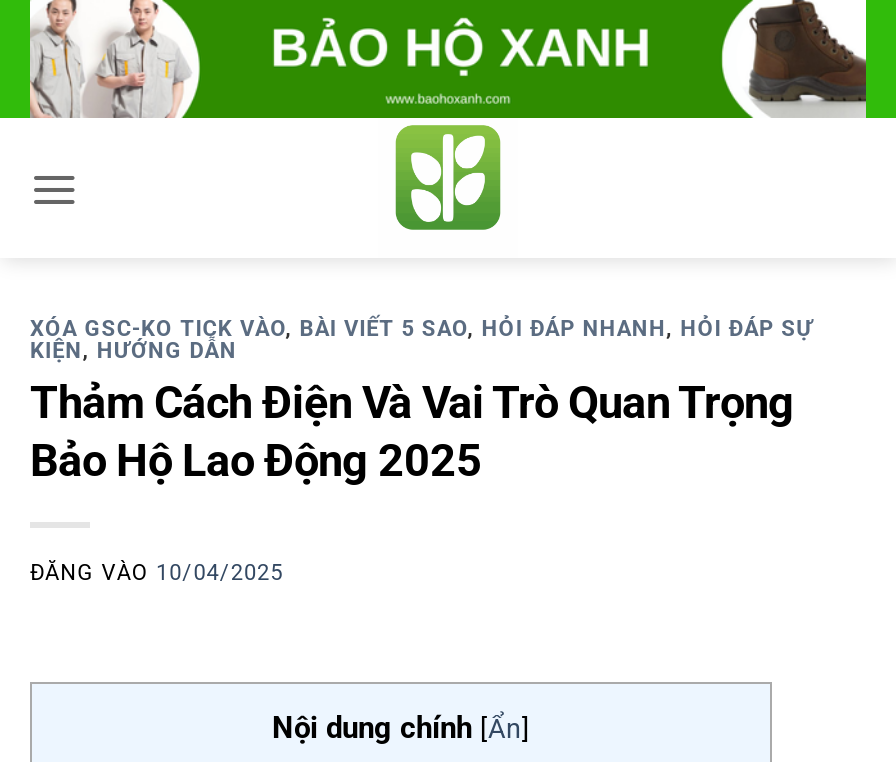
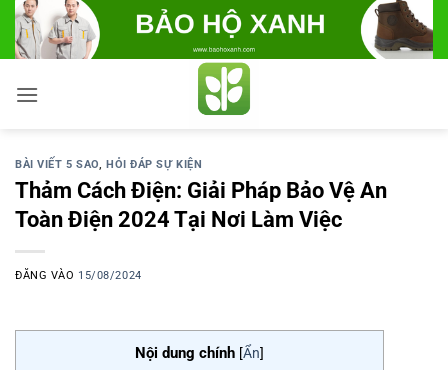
- XÓA GSC-KO TICK VÀO, BÀI VIẾT 5 SAO, HỎI ĐÁP NHANH, HỎI ĐÁP SỰ
- KIỆN, HƯỚNG DẪN
- Thảm Cách Điện Và Vai Trò Quan Trọng
- Bảo Hộ Lao Động 2025
+ BÀI VIẾT 5 SAO, HỎI ĐÁP SỰ KIỆN
+ Thảm Cách Điện: Giải Pháp Bảo Vệ An
+ Toàn Điện 2024 Tại Nơi Làm Việc

- ĐĂNG VÀO 10/04/2025
+ ĐĂNG VÀO 15/08/2024
